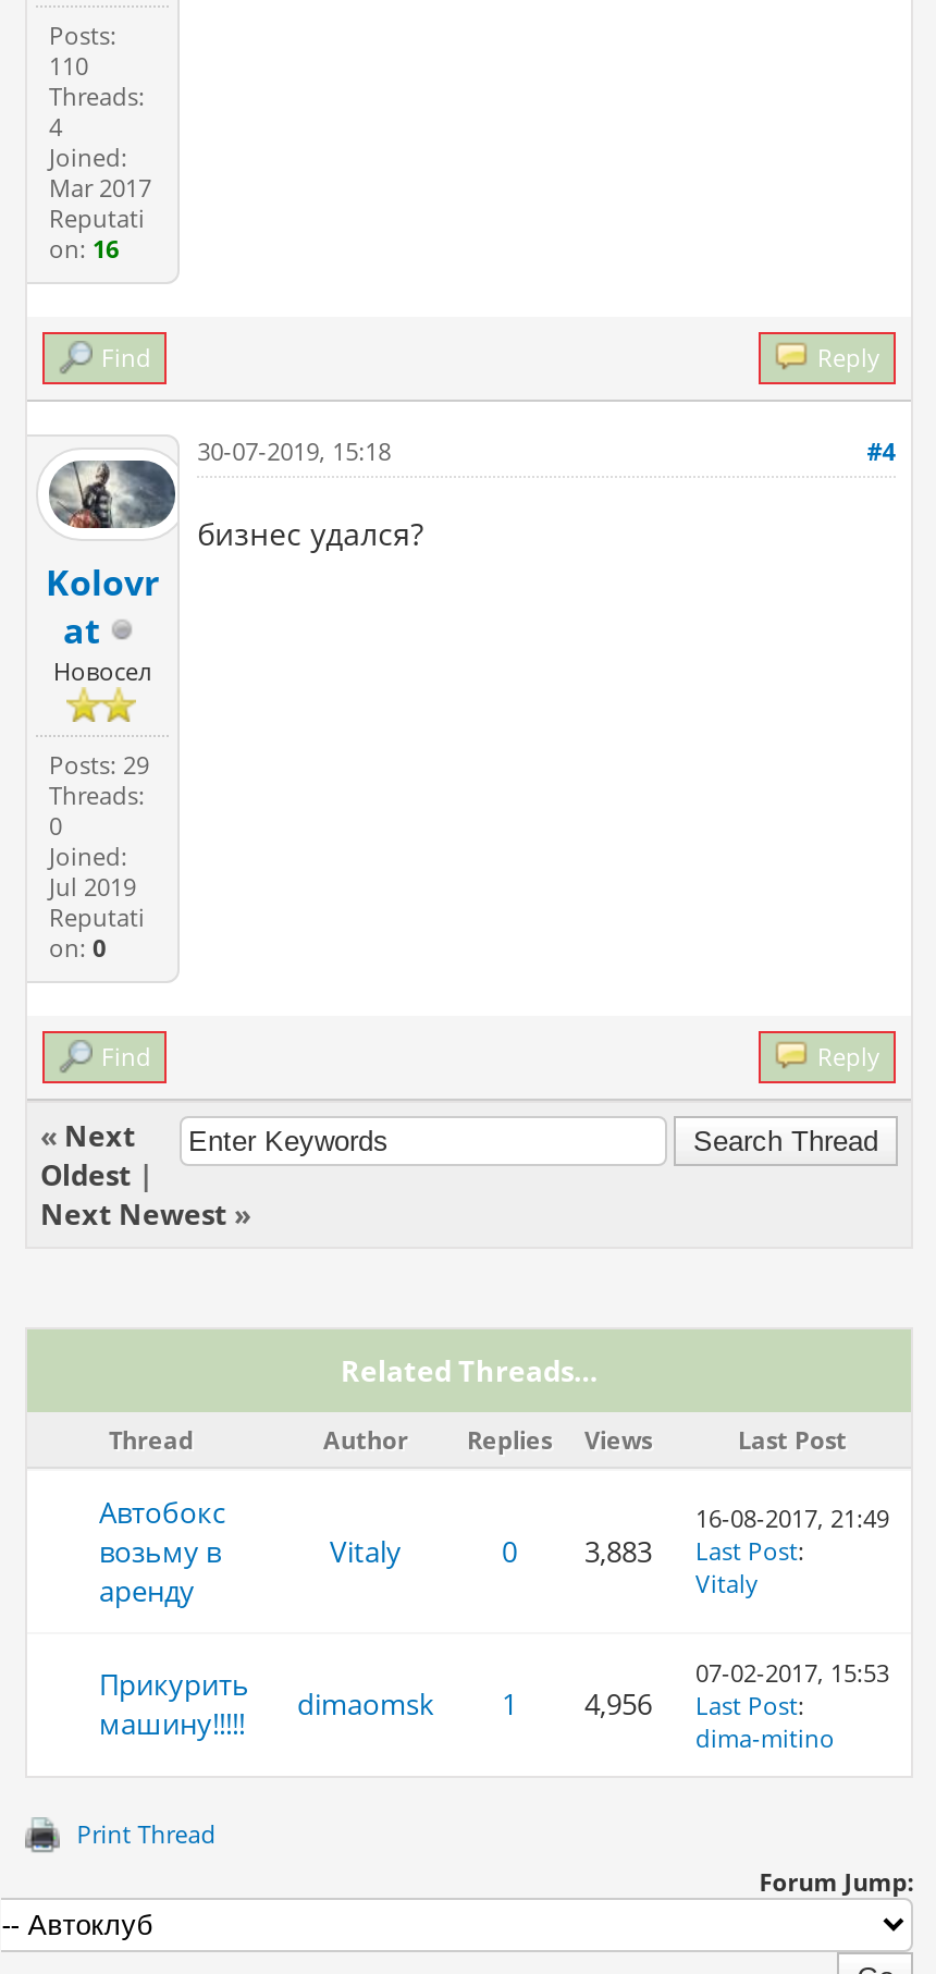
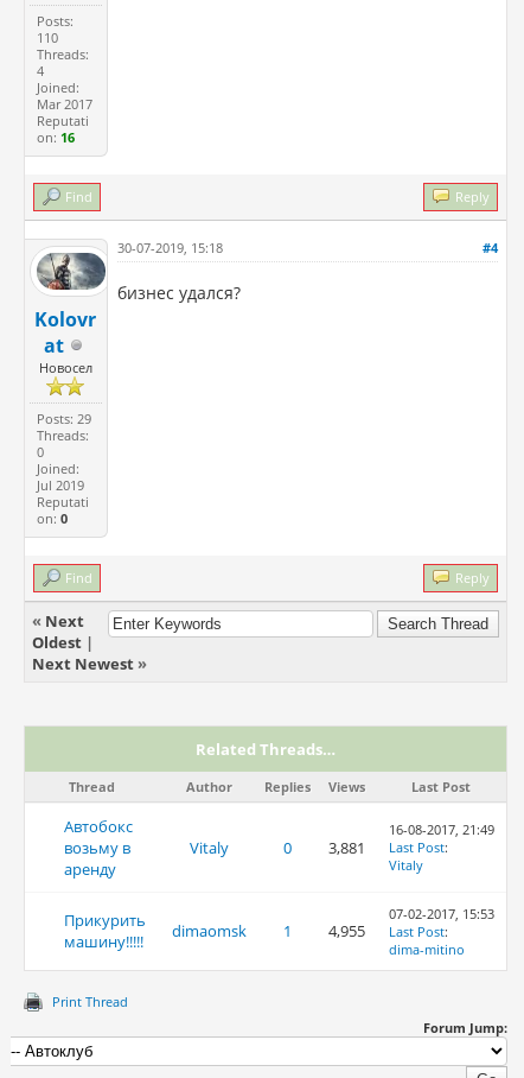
- 0 3,883 Last Post:
+ 0 3,881 Last Post:

- Прикурить машину!!!!! dimaomsk 1 4,956 Last Post:
+ Прикурить машину!!!!! dimaomsk 1 4,955 Last Post:
